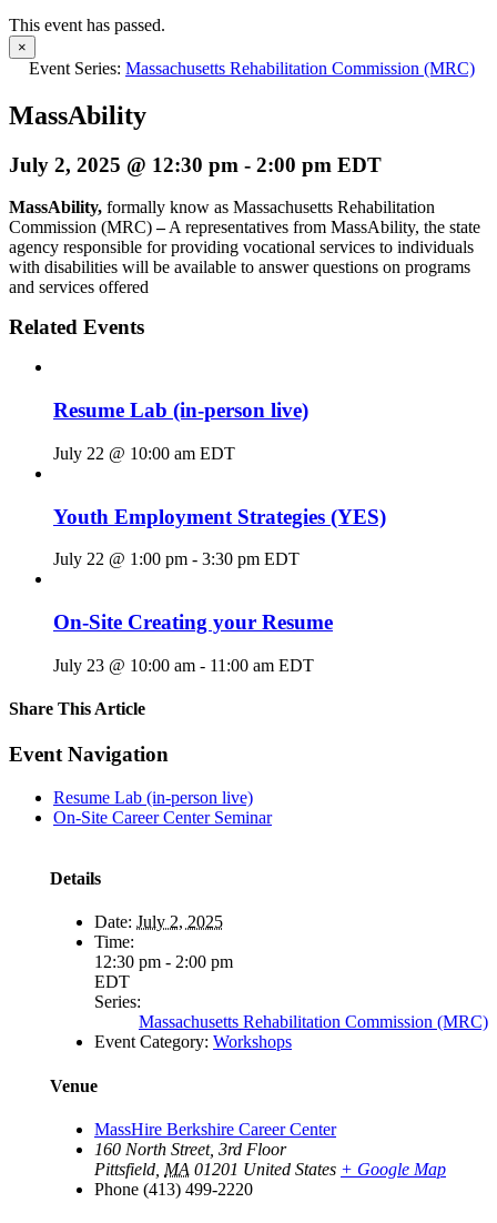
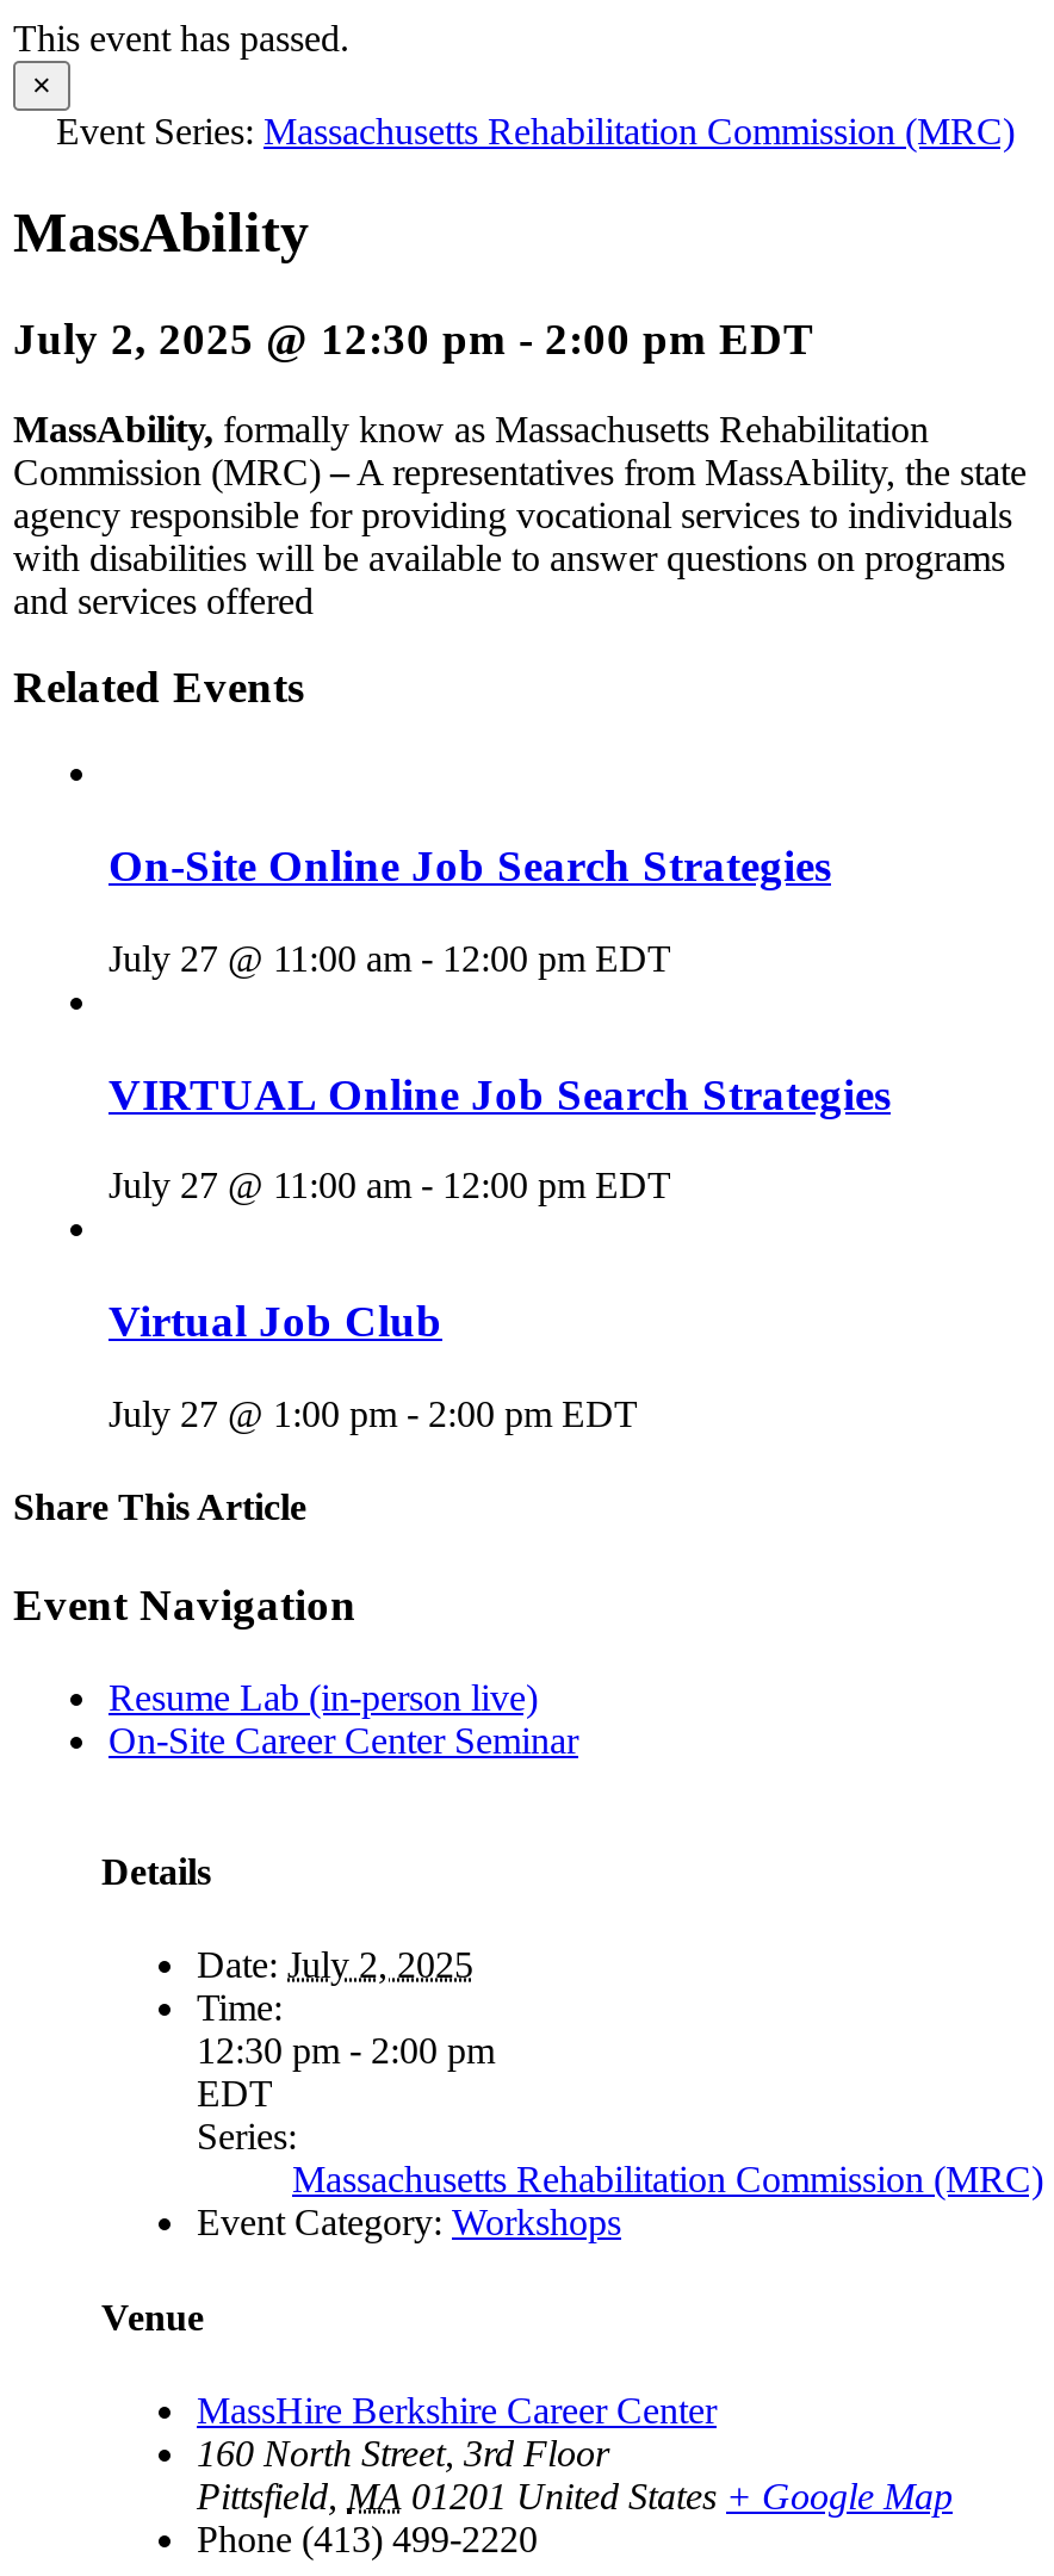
- Resume Lab (in-person live)
+ On-Site Online Job Search Strategies

- July 22 @ 10:00 am EDT
+ July 27 @ 11:00 am - 12:00 pm EDT

- Youth Employment Strategies (YES)
+ VIRTUAL Online Job Search Strategies

- July 22 @ 1:00 pm - 3:30 pm EDT
+ July 27 @ 11:00 am - 12:00 pm EDT

- On-Site Creating your Resume
+ Virtual Job Club

- July 23 @ 10:00 am - 11:00 am EDT
+ July 27 @ 1:00 pm - 2:00 pm EDT
